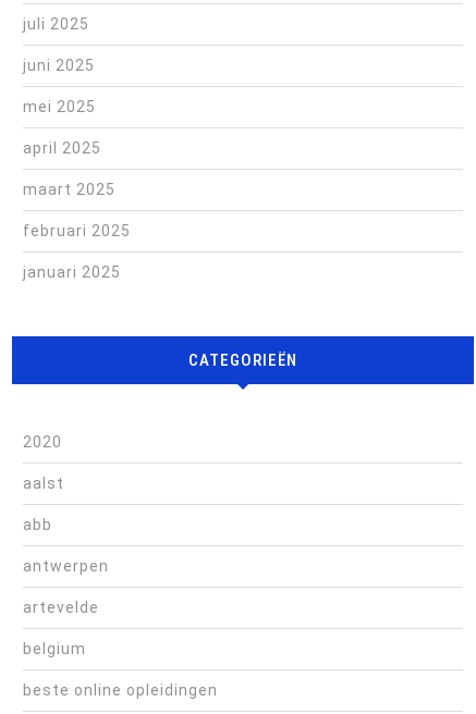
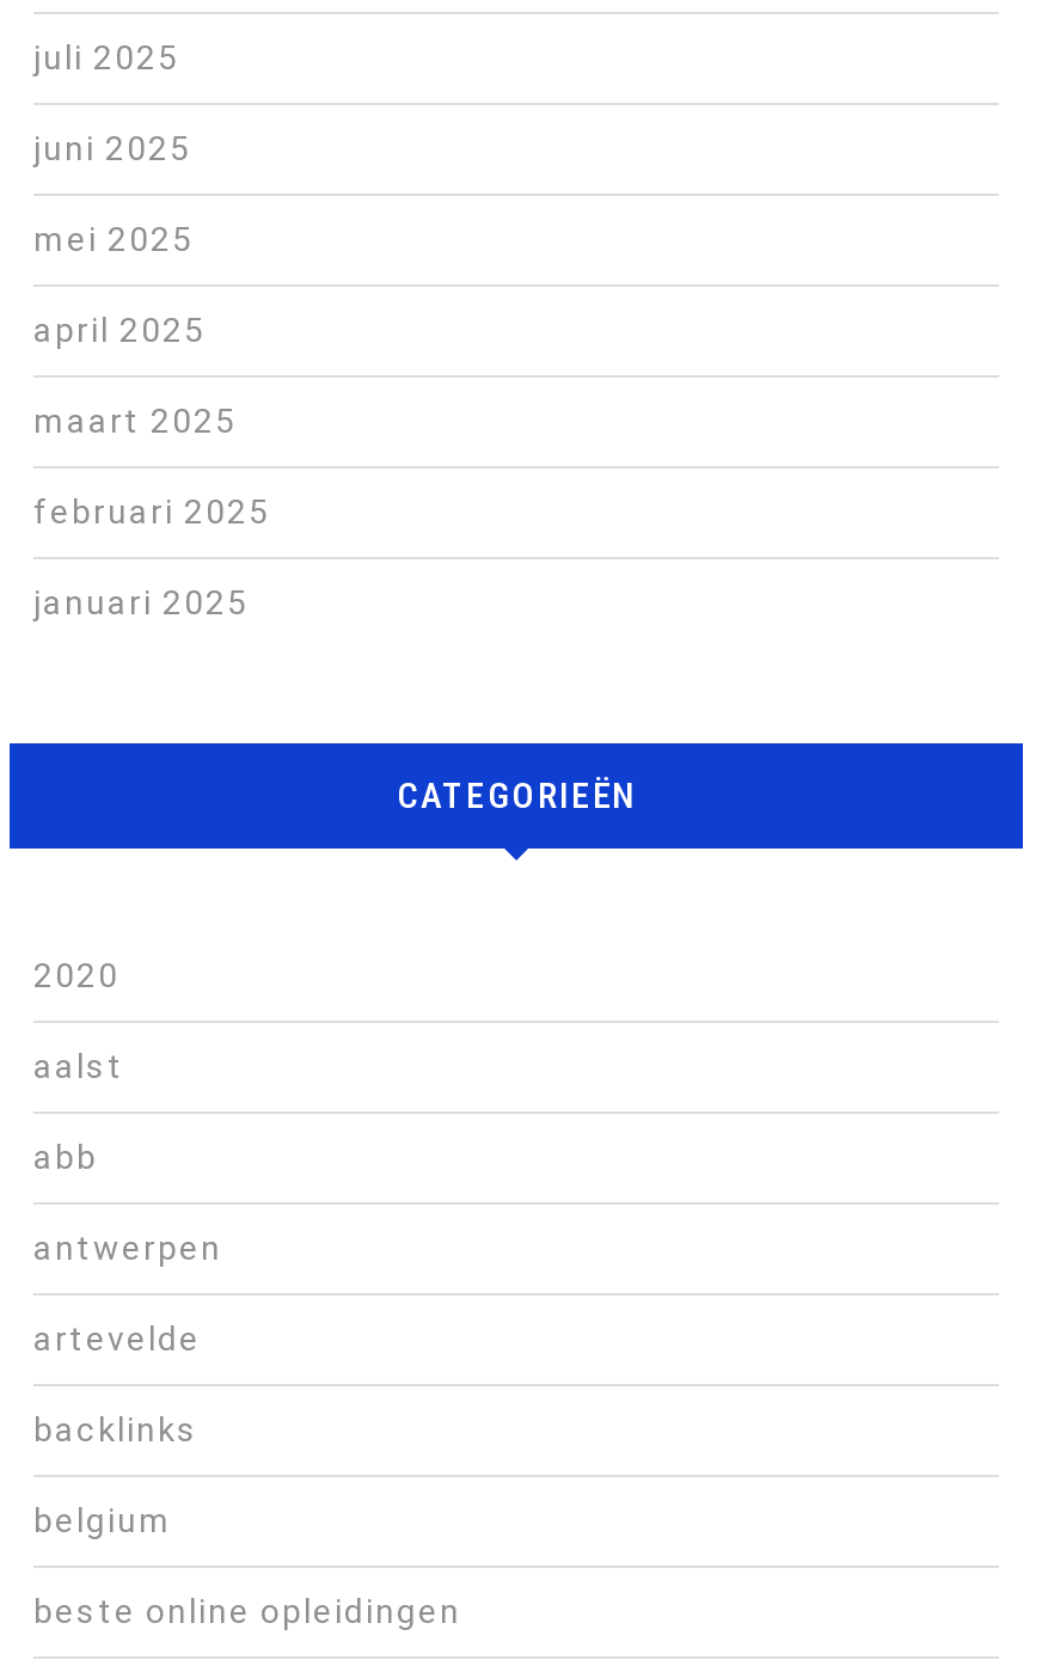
+ backlinks
